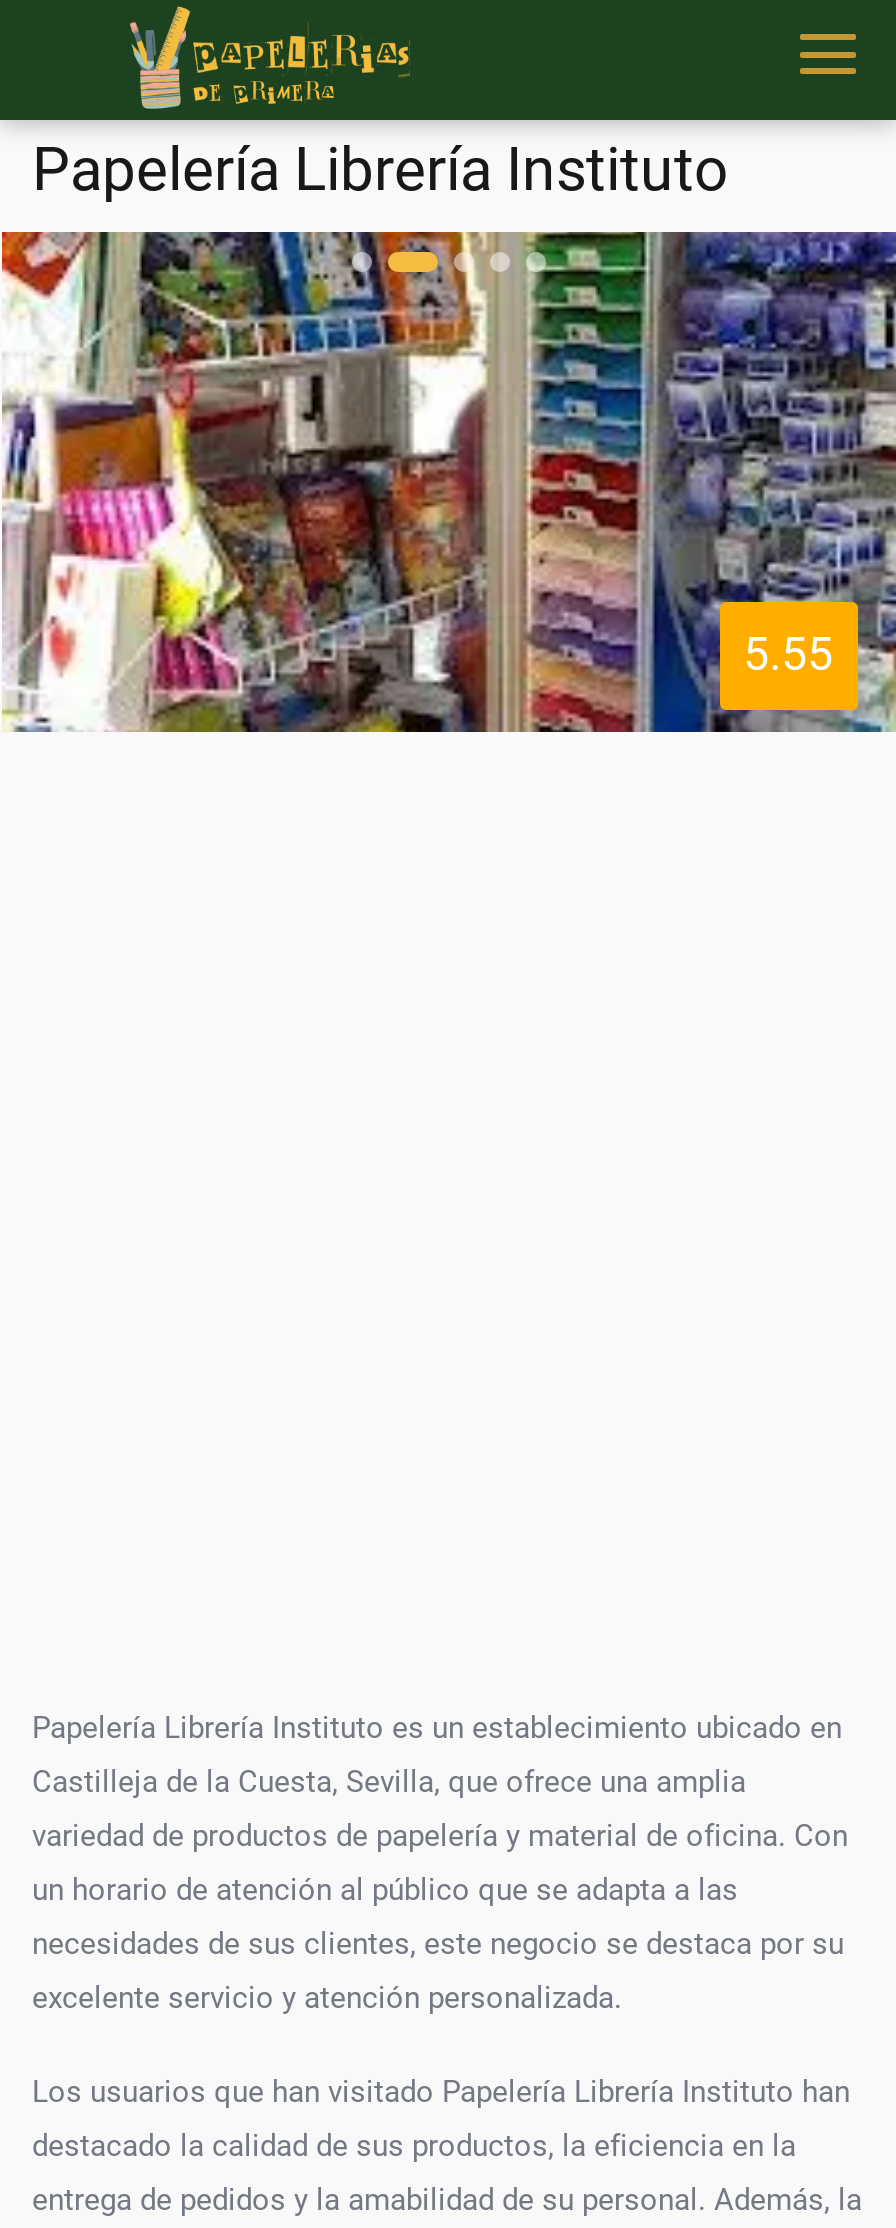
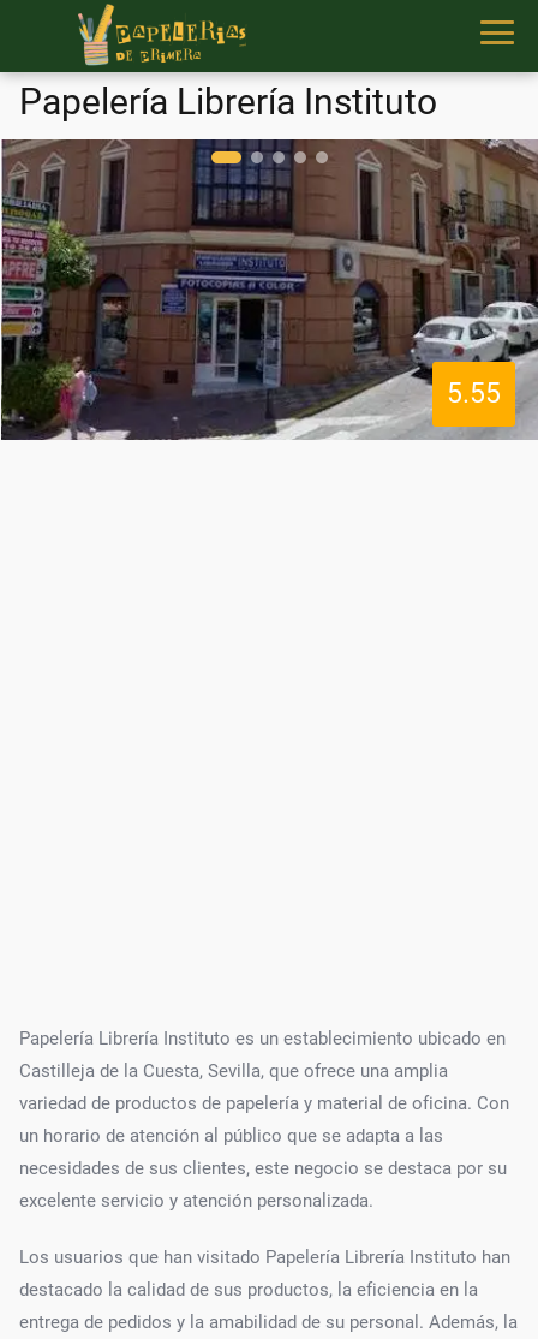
- [image]
+ [image]
